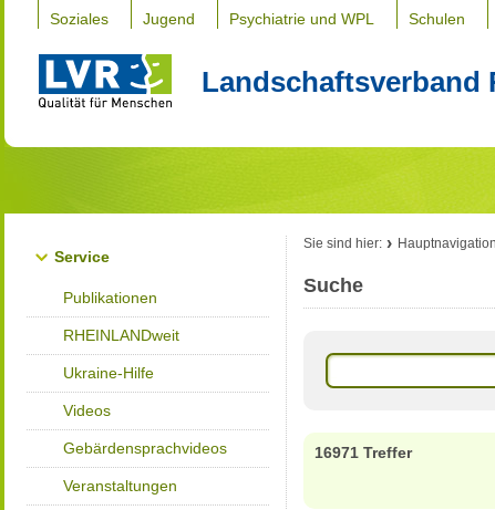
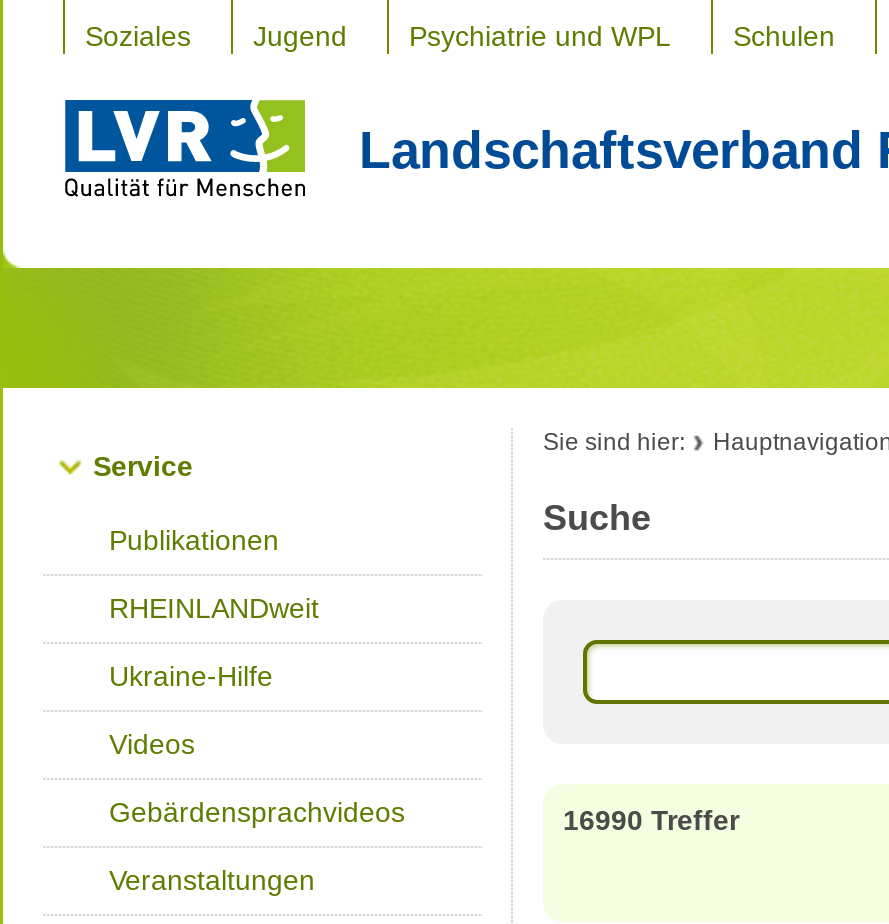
- 16971 Treffer
+ 16990 Treffer
